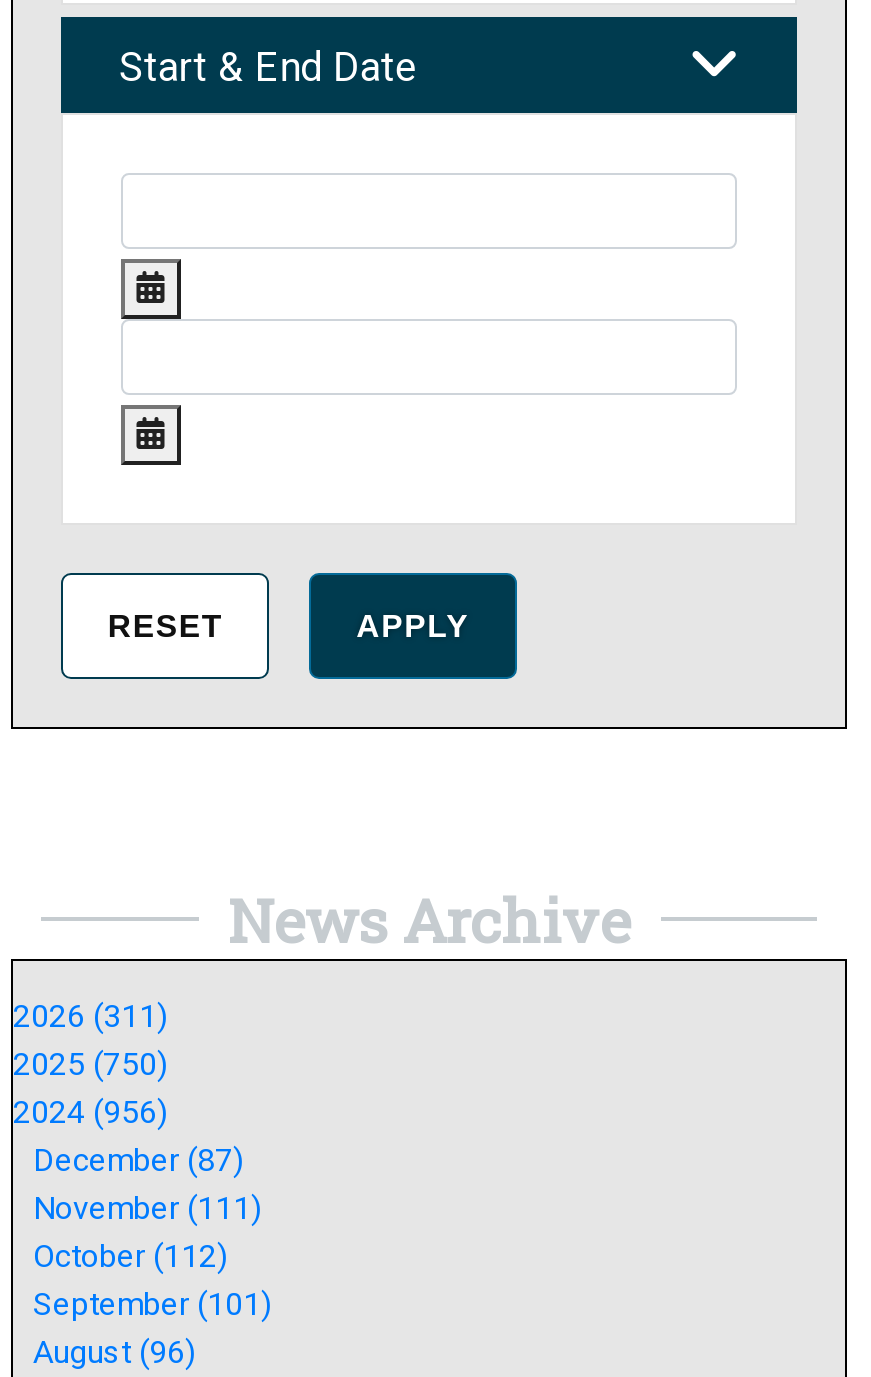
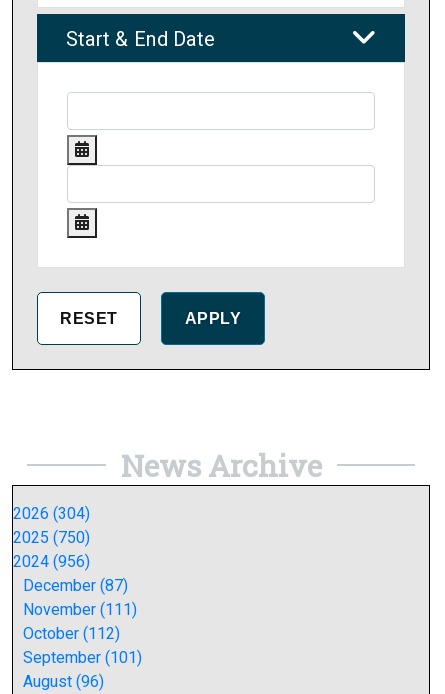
- 2026 (311)
+ 2026 (304)
